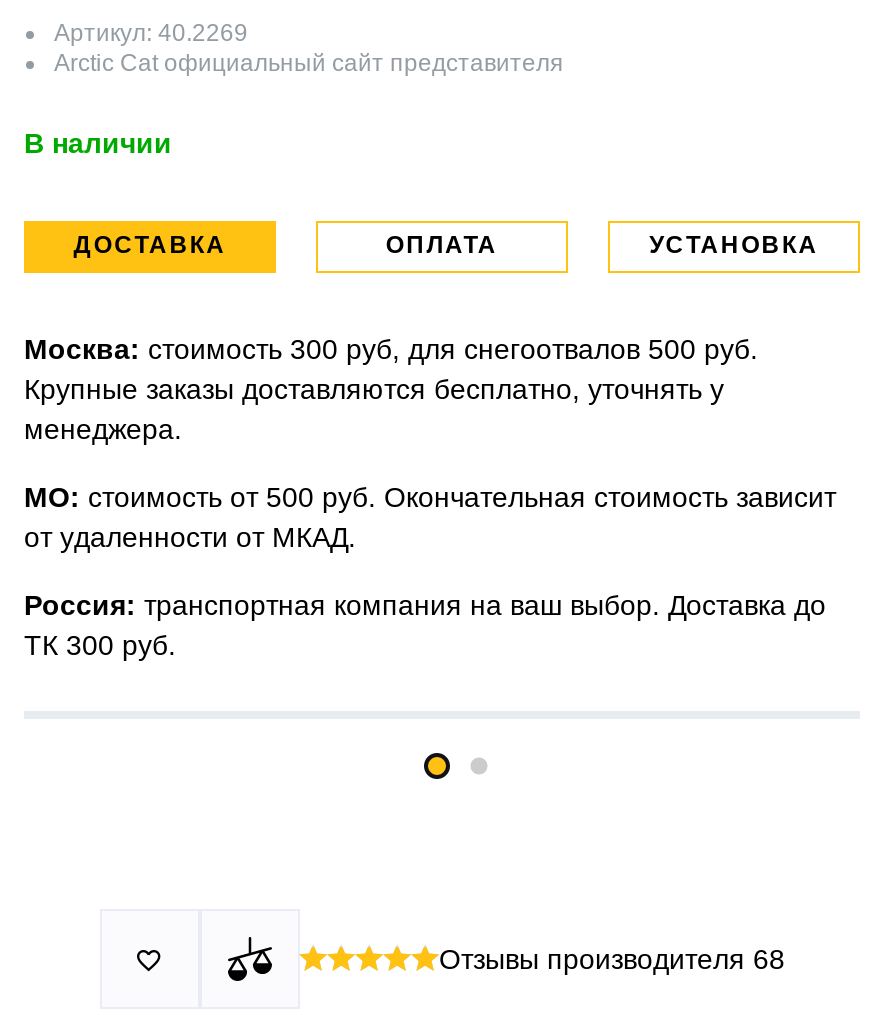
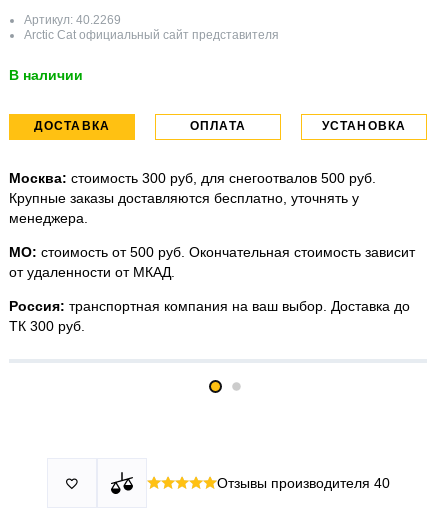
- Отзывы производителя 68
+ Отзывы производителя 40
